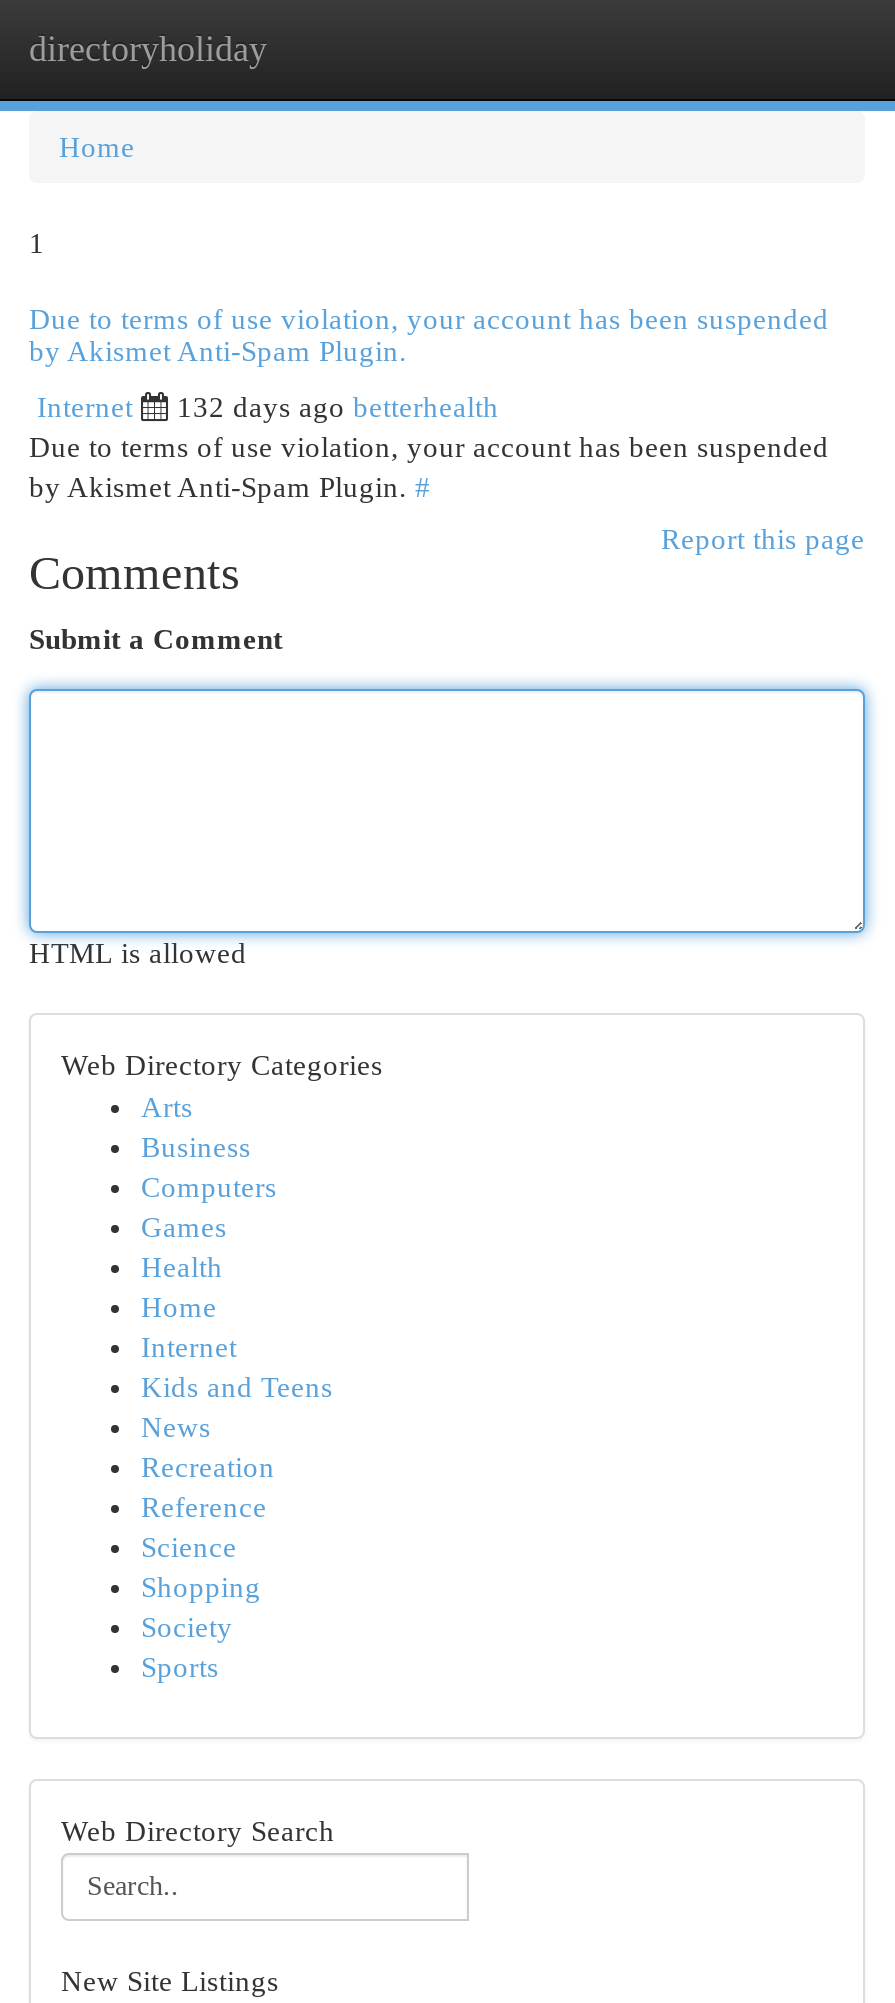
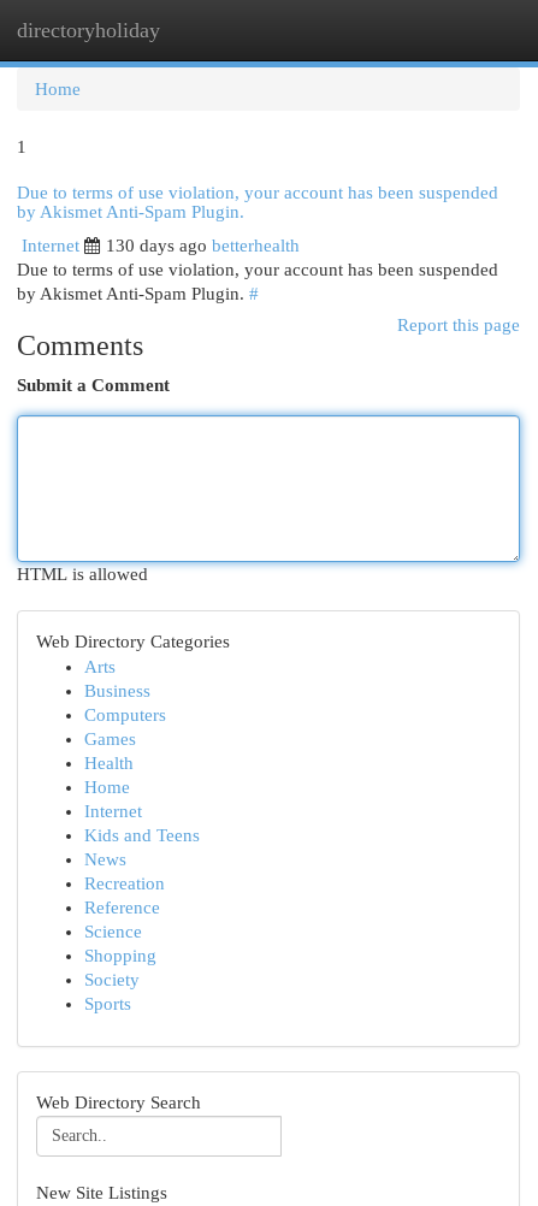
- 132 days ago betterhealth
+ 130 days ago betterhealth
